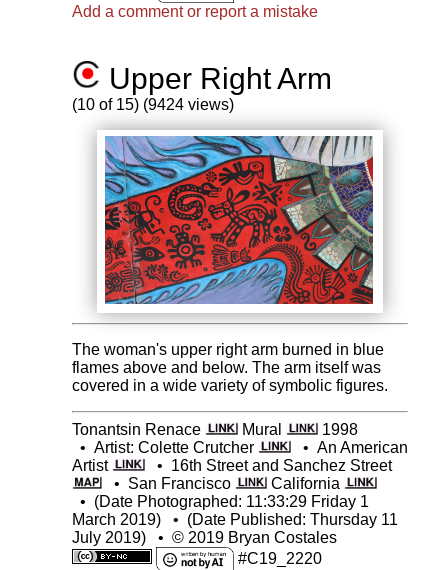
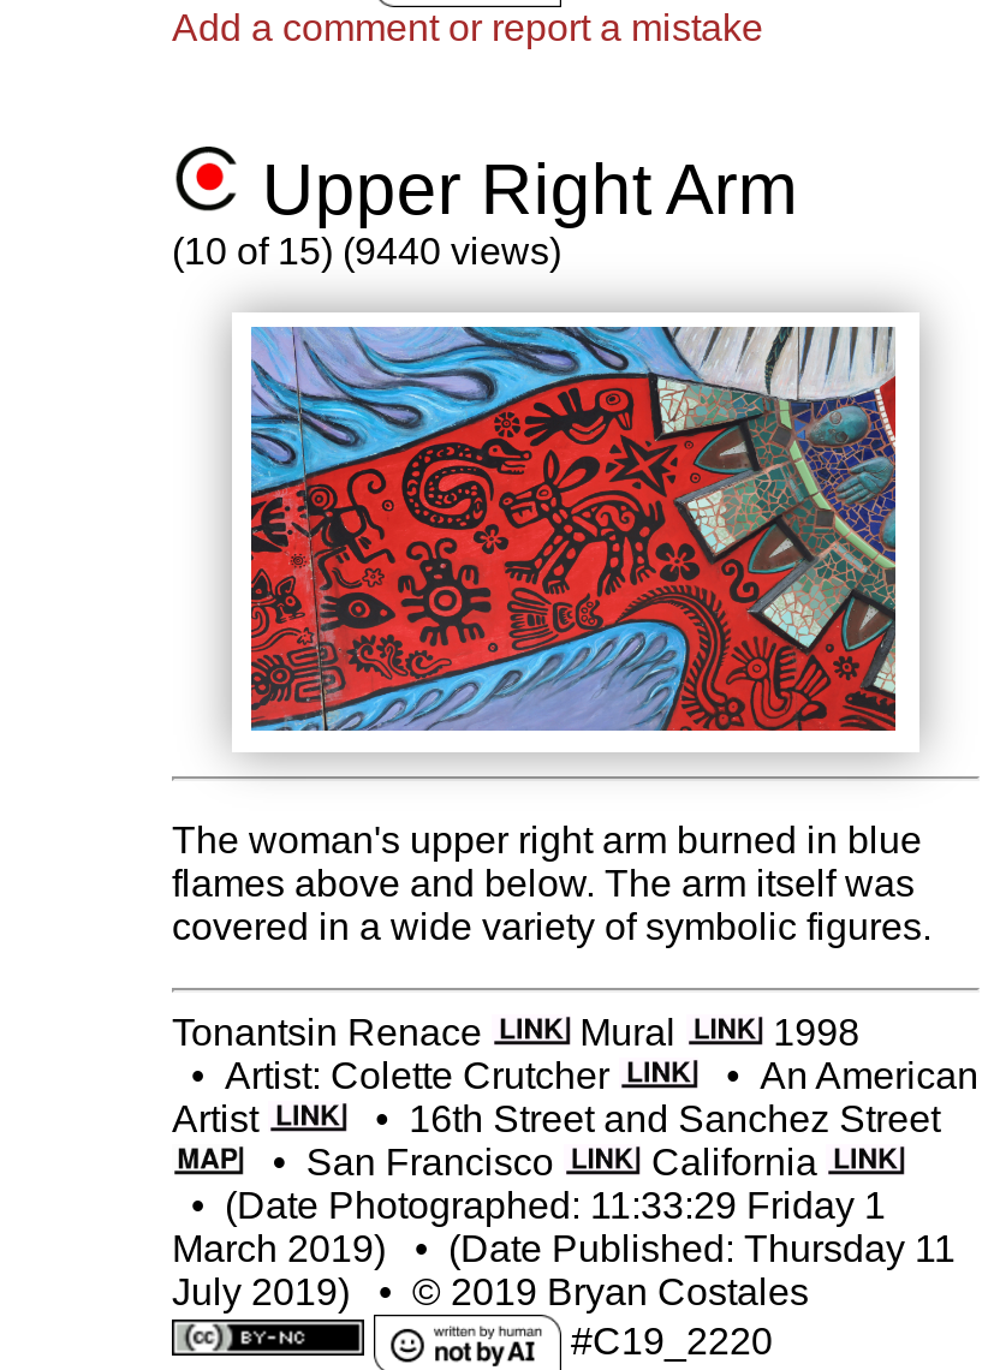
- (10 of 15) (9424 views)
+ (10 of 15) (9440 views)
